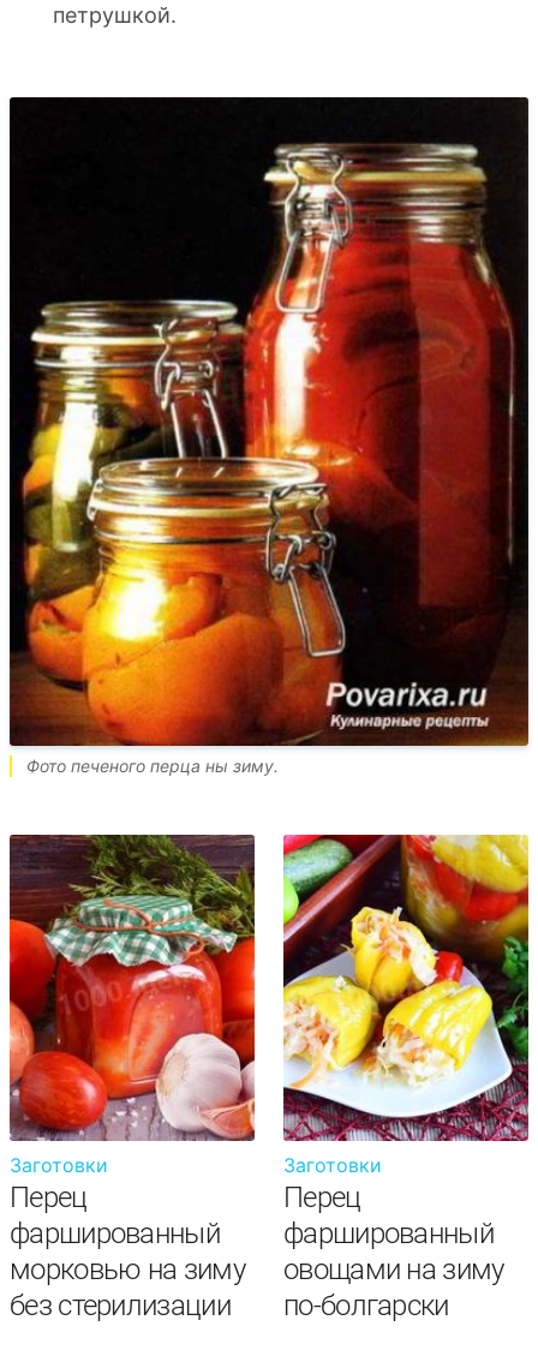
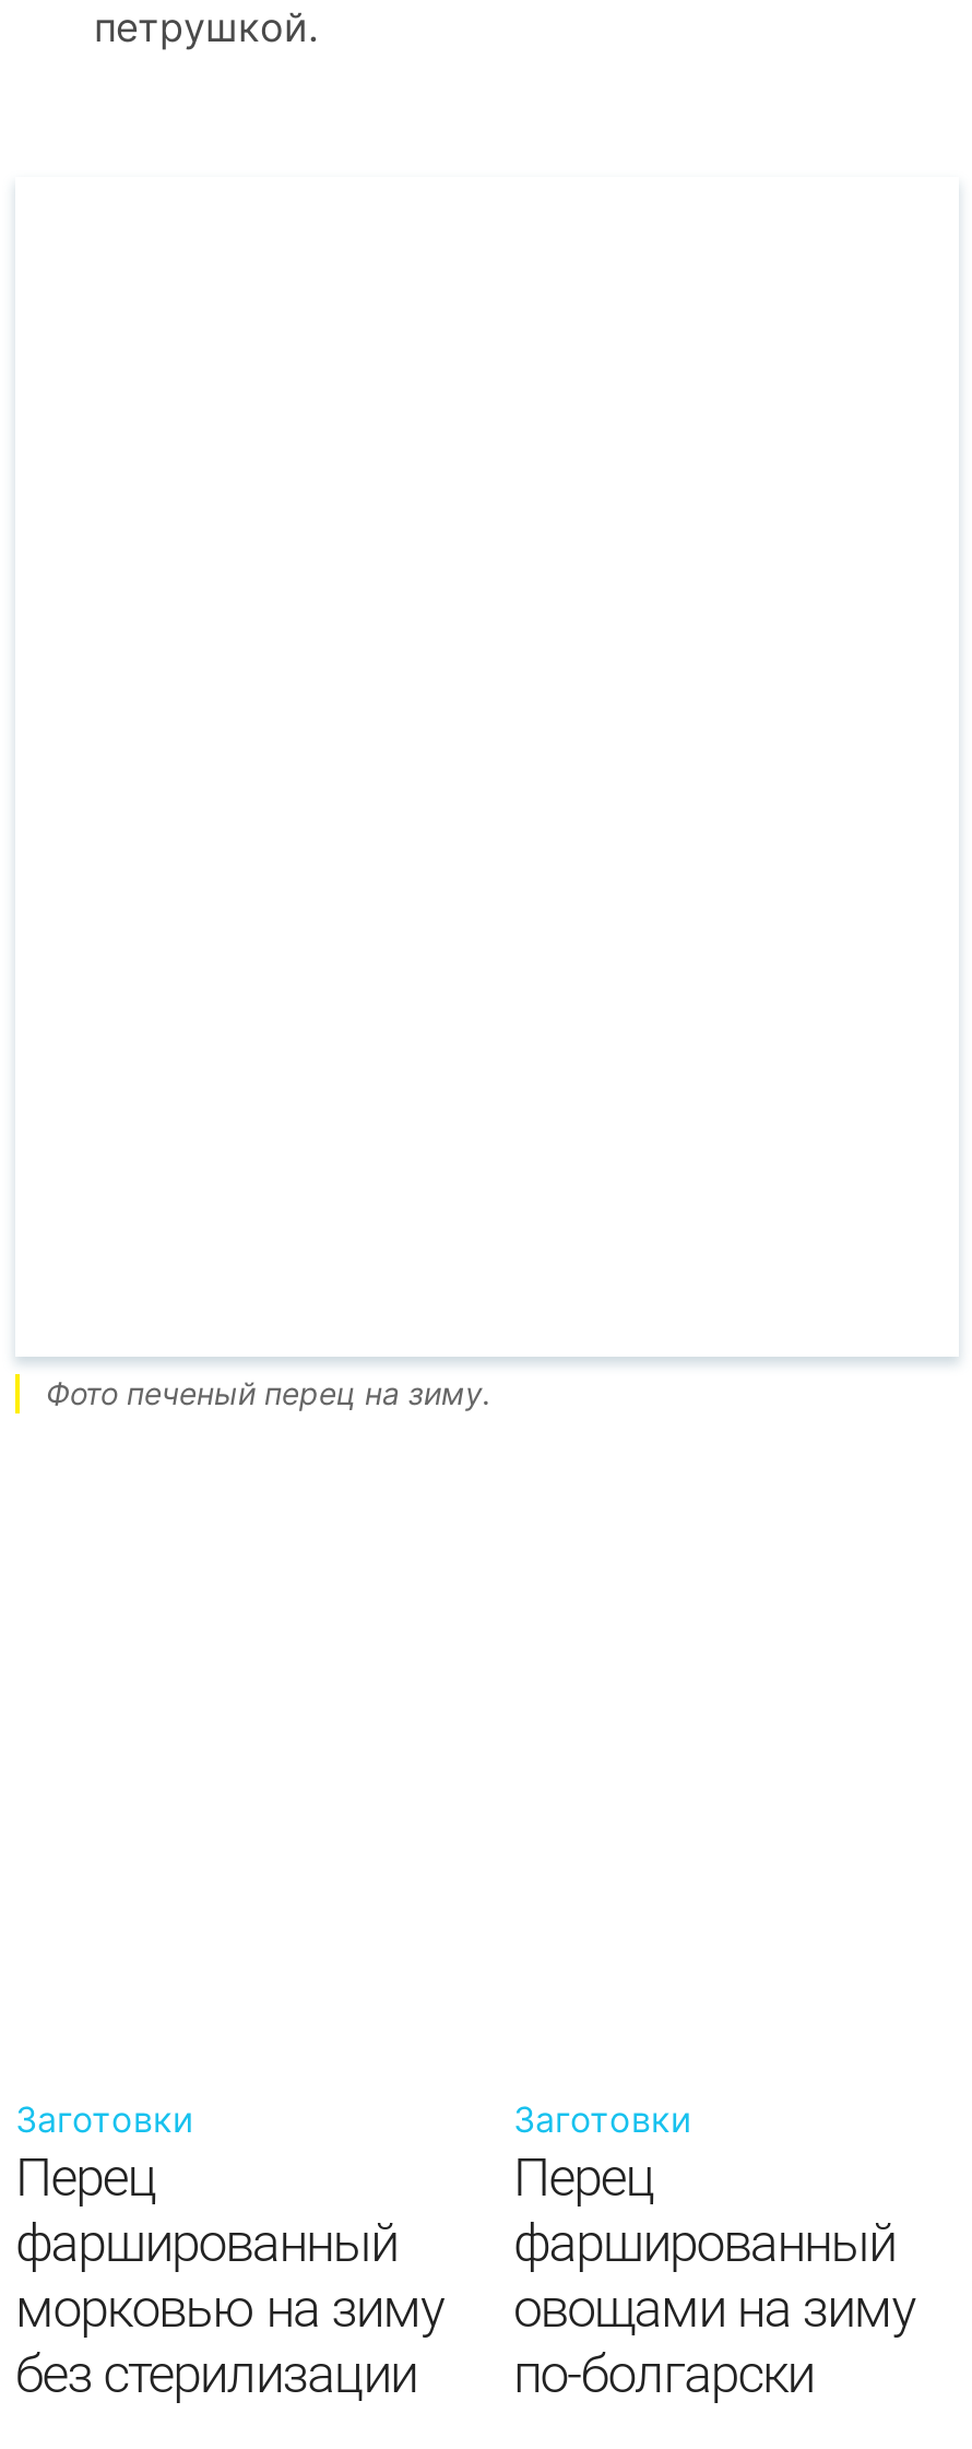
- [image]

- Фото печеного перца ны зиму.
+ Фото печеный перец на зиму.

- [image]

- [image]
